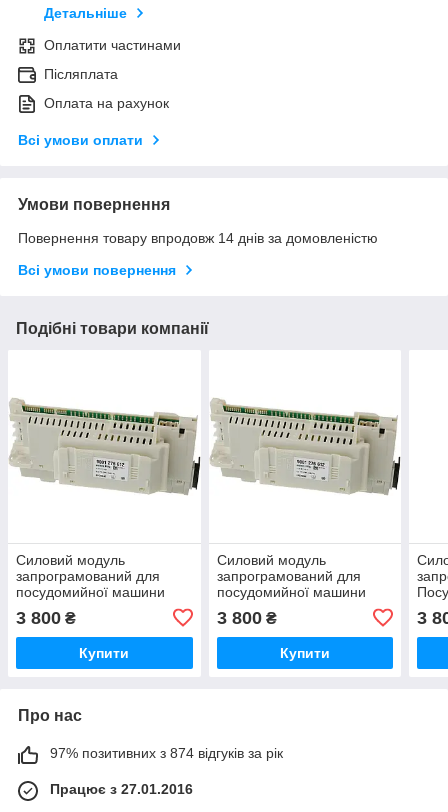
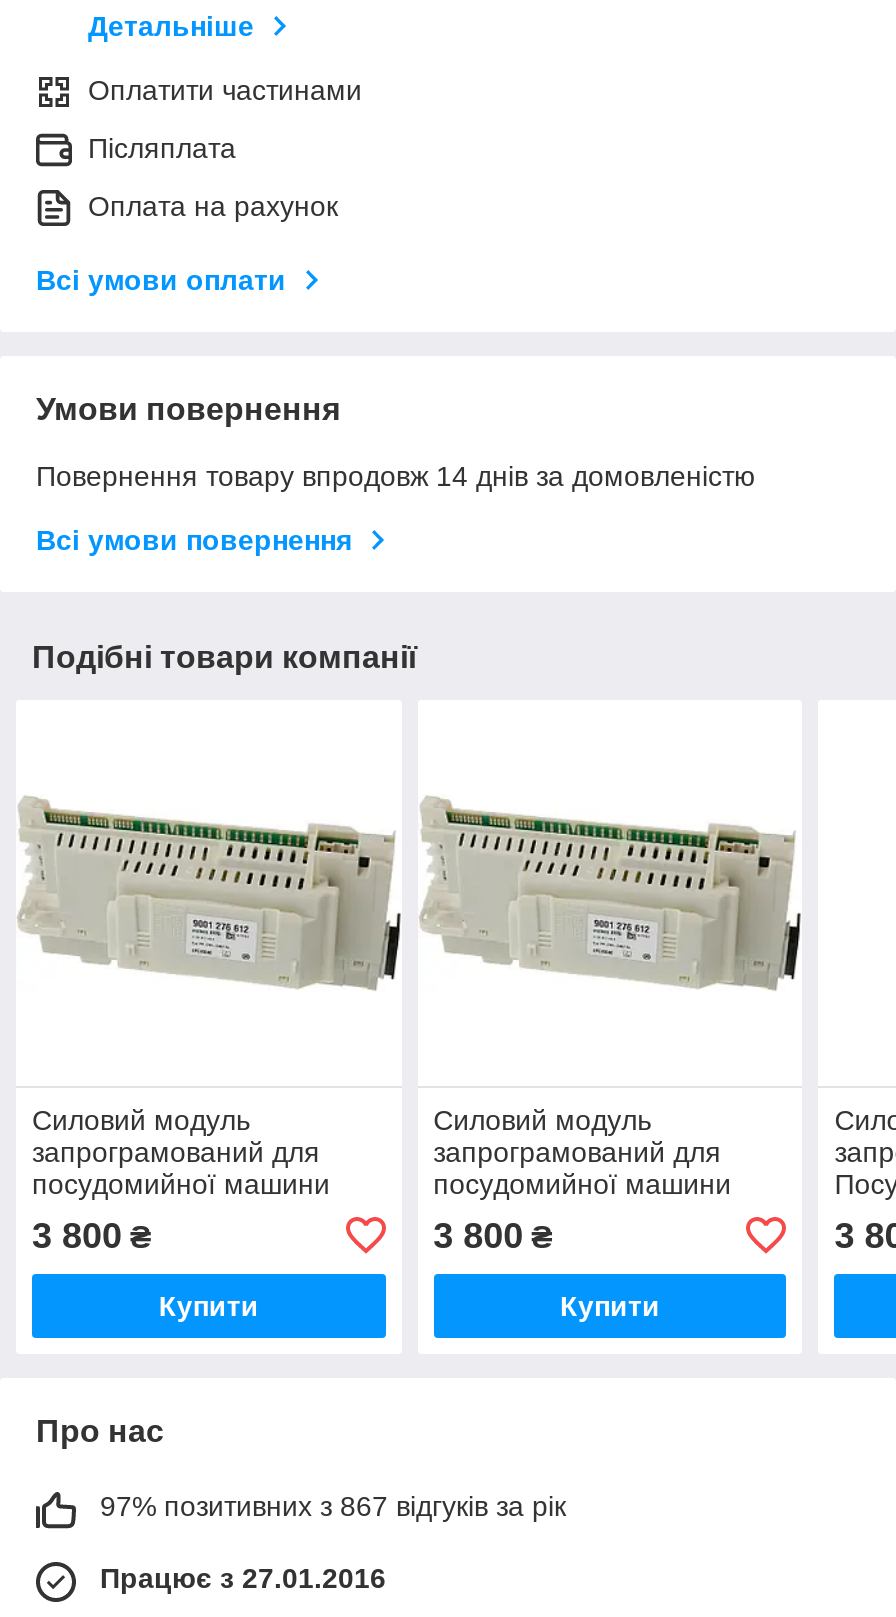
- 97% позитивних з 874 відгуків за рік
+ 97% позитивних з 867 відгуків за рік
